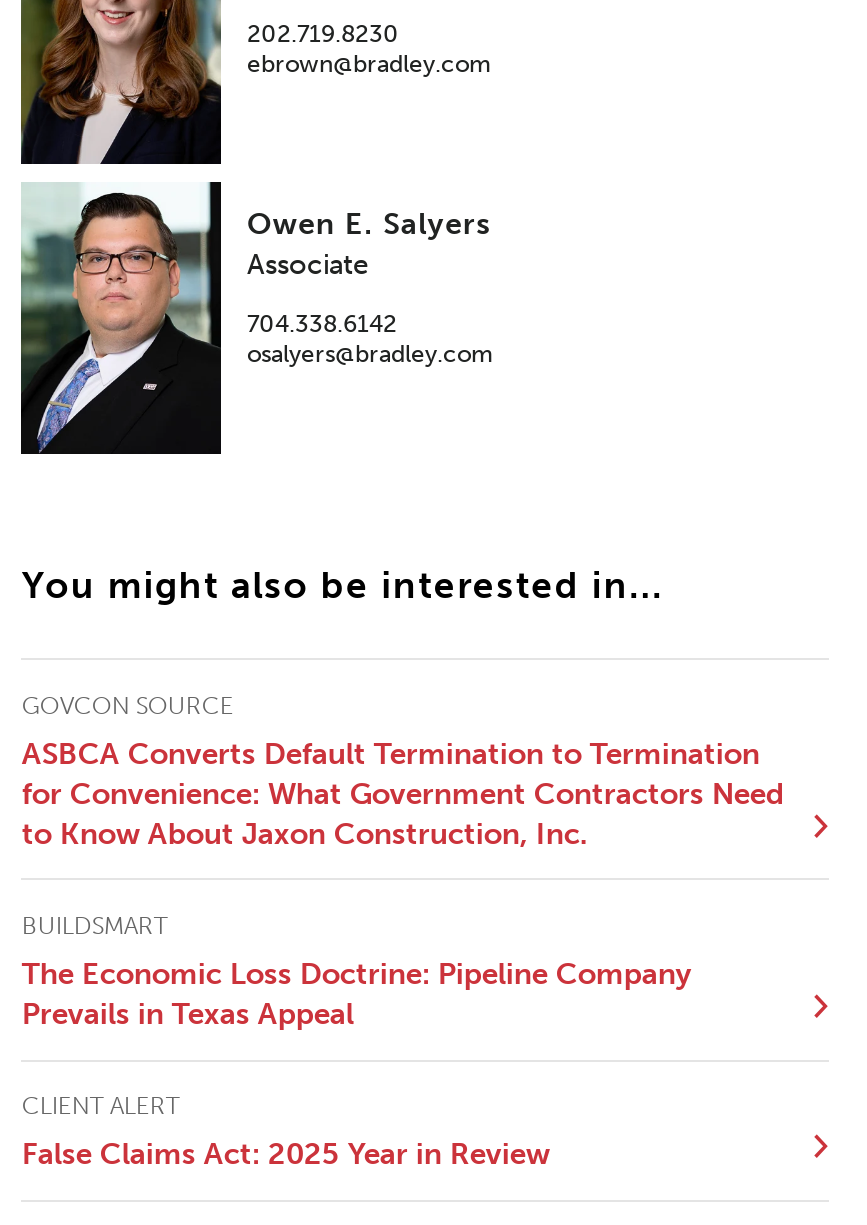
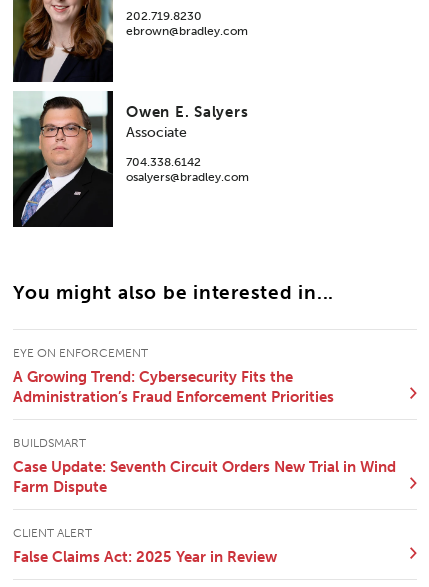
- GOVCON SOURCE
- ASBCA Converts Default Termination to Termination
- for Convenience: What Government Contractors Need
- to Know About Jaxon Construction, Inc.
+ EYE ON ENFORCEMENT
+ A Growing Trend: Cybersecurity Fits the
+ Administration’s Fraud Enforcement Priorities

- The Economic Loss Doctrine: Pipeline Company
- Prevails in Texas Appeal
+ Case Update: Seventh Circuit Orders New Trial in Wind
+ Farm Dispute
